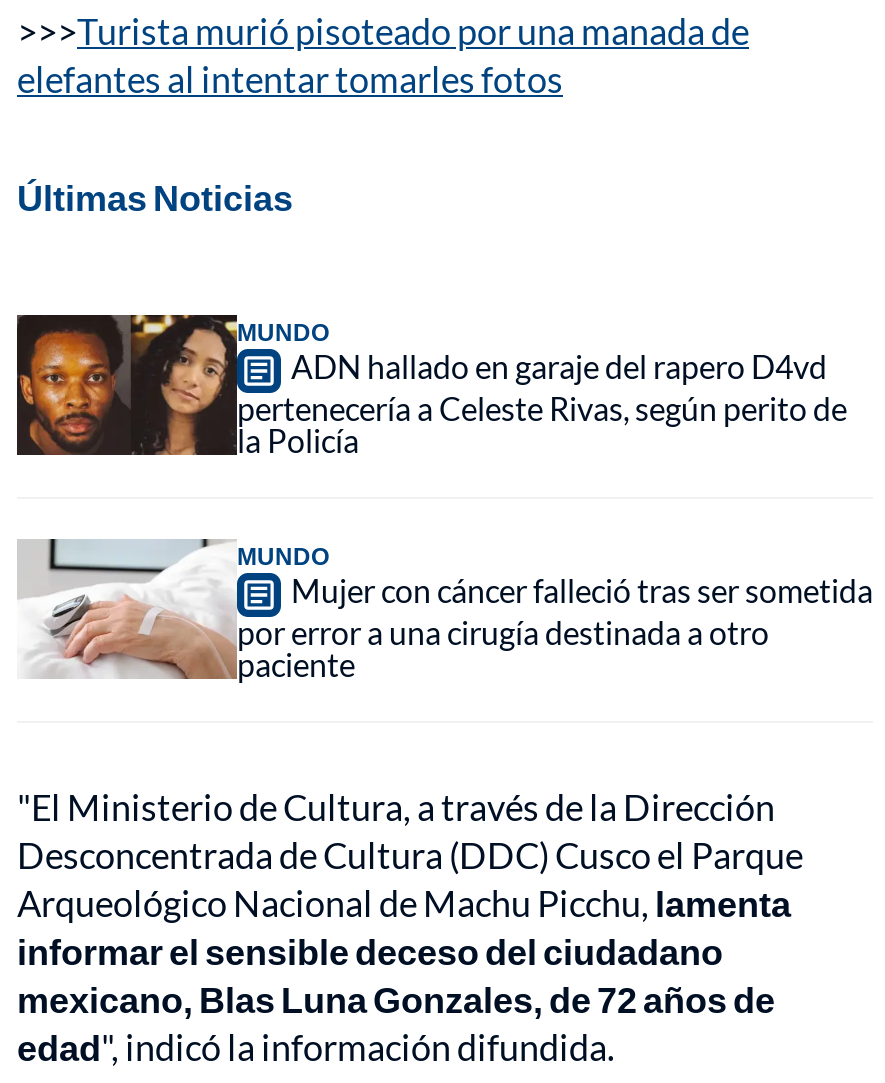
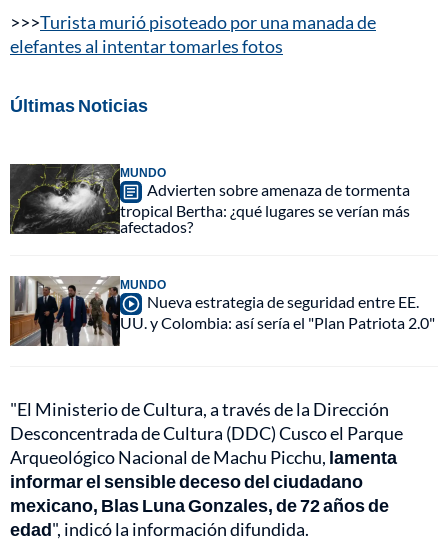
- [image]
- ADN hallado en garaje del rapero D4vd
- pertenecería a Celeste Rivas, según perito de
- la Policía
+ [image]
+ Advierten sobre amenaza de tormenta
+ tropical Bertha: ¿qué lugares se verían más
+ afectados?

- [image]
- Mujer con cáncer falleció tras ser sometida
- por error a una cirugía destinada a otro
- paciente
+ [image]
+ Nueva estrategia de seguridad entre EE.
+ UU. y Colombia: así sería el "Plan Patriota 2.0"
